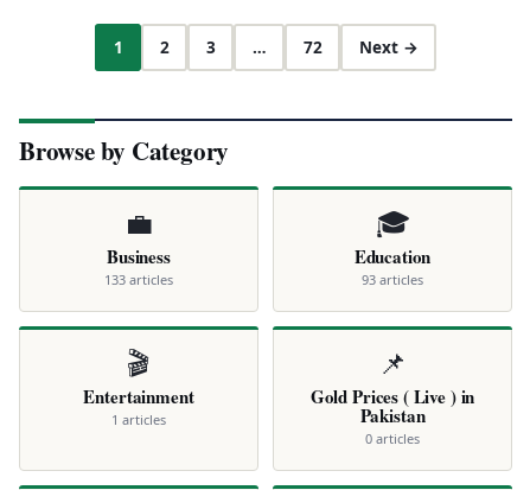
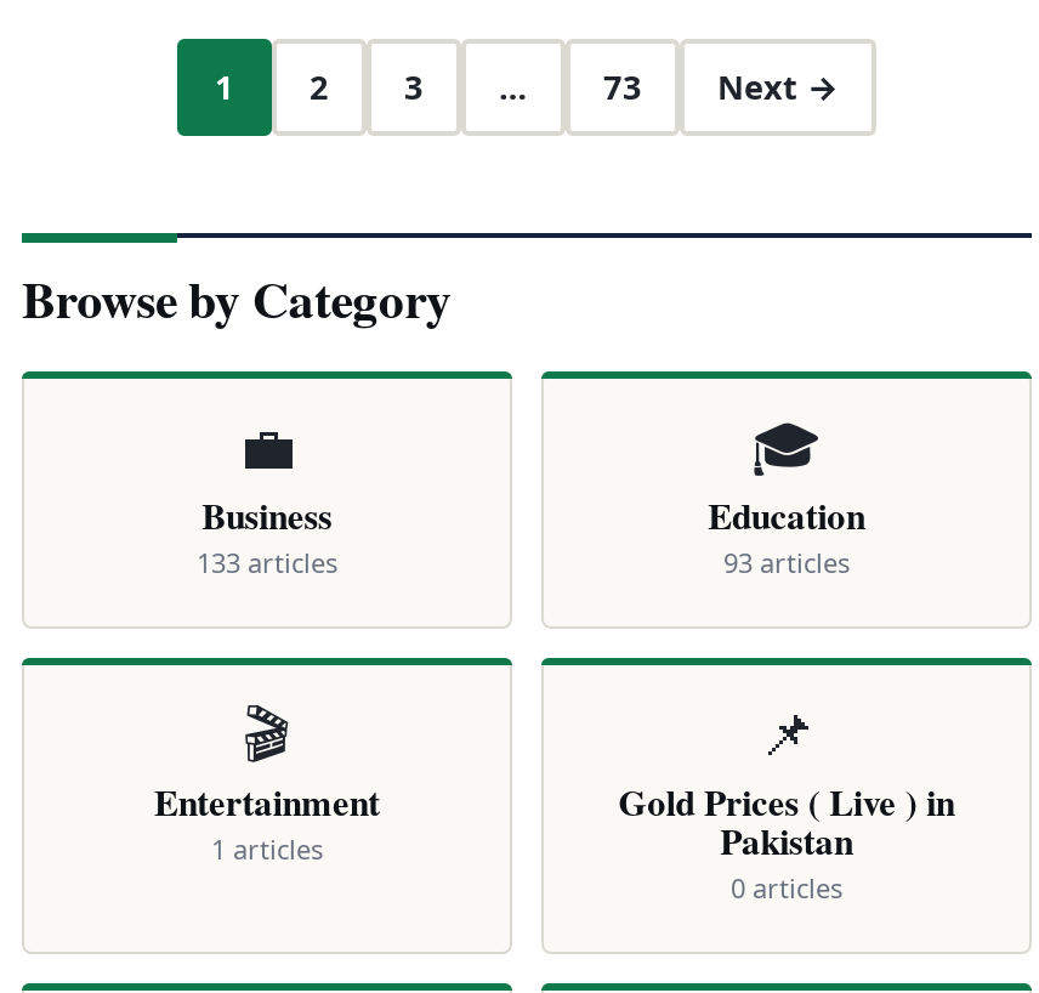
- 72
+ 73
